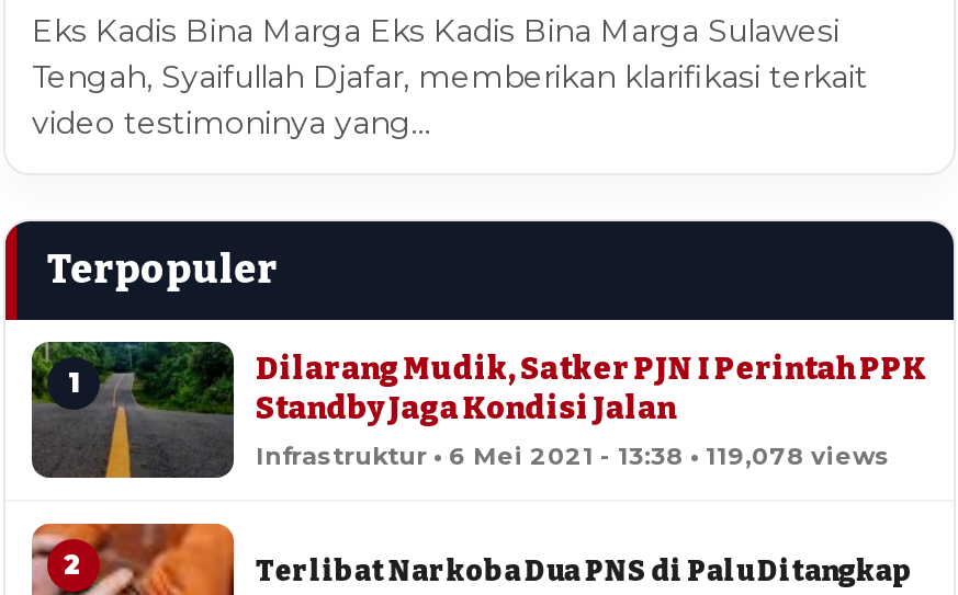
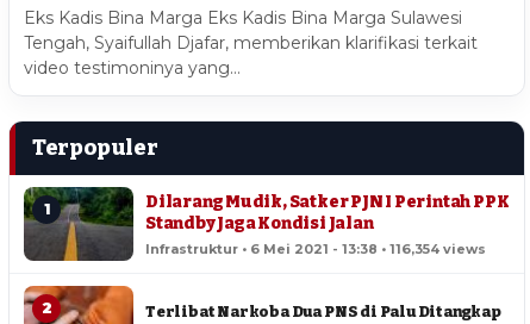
- Infrastruktur • 6 Mei 2021 - 13:38 • 119,078 views
+ Infrastruktur • 6 Mei 2021 - 13:38 • 116,354 views
